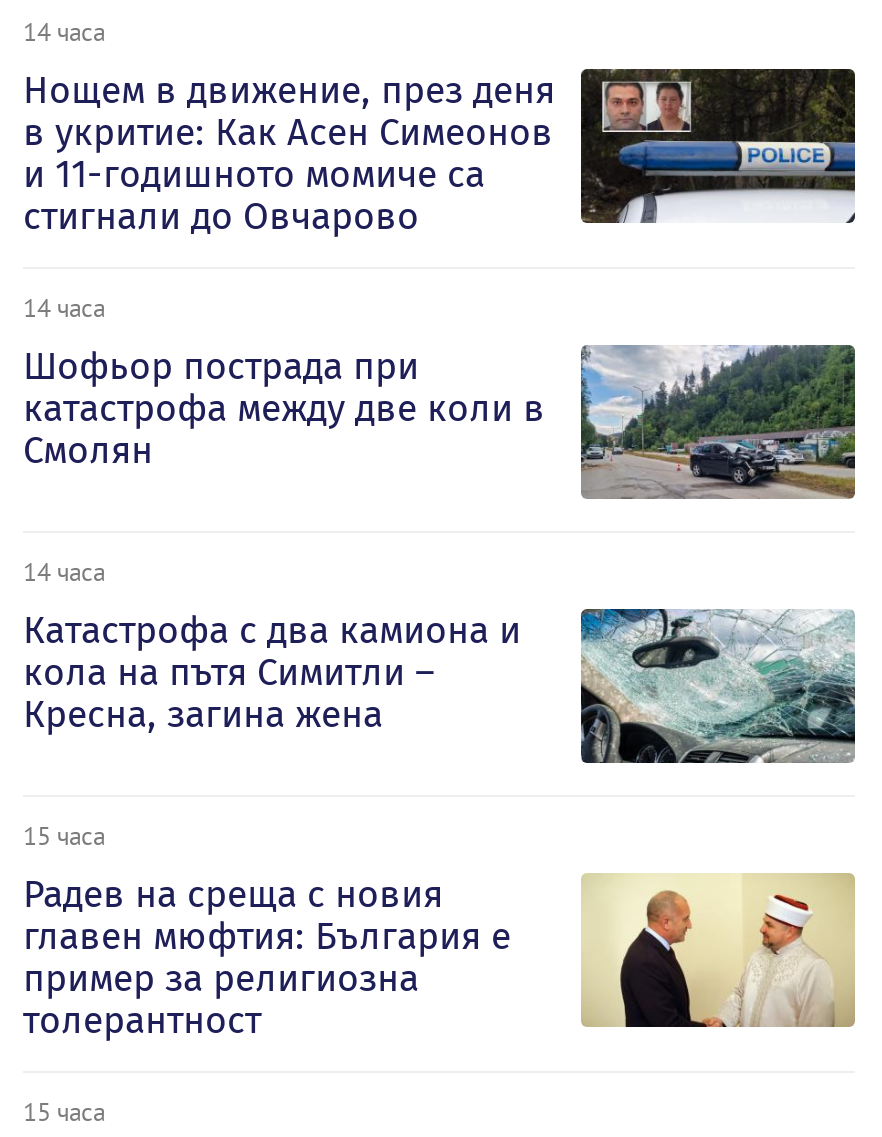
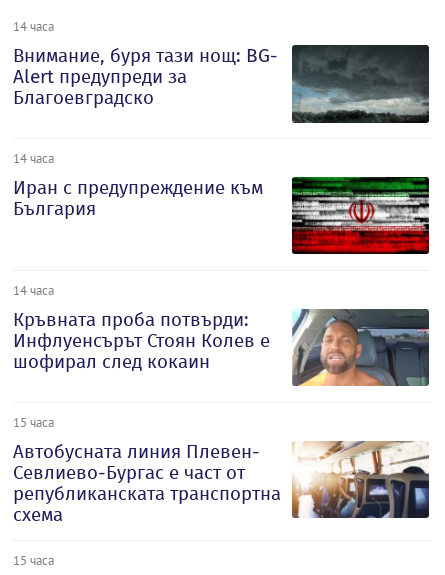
- [image]
- Нощем в движение, през деня
- в укритие: Как Асен Симеонов
- и 11-годишното момиче са
- стигнали до Овчарово
+ [image]
+ Внимание, буря тази нощ: BG-
+ Alert предупреди за
+ Благоевградско

- [image]
- Шофьор пострада при
- катастрофа между две коли в
- Смолян
+ [image]
+ Иран с предупреждение към
+ България

- [image]
- Катастрофа с два камиона и
- кола на пътя Симитли –
- Кресна, загина жена
+ [image]
+ Кръвната проба потвърди:
+ Инфлуенсърът Стоян Колев е
+ шофирал след кокаин

- [image]
- Радев на среща с новия
- главен мюфтия: България е
- пример за религиозна
- толерантност
+ [image]
+ Автобусната линия Плевен-
+ Севлиево-Бургас е част от
+ републиканската транспортна
+ схема
